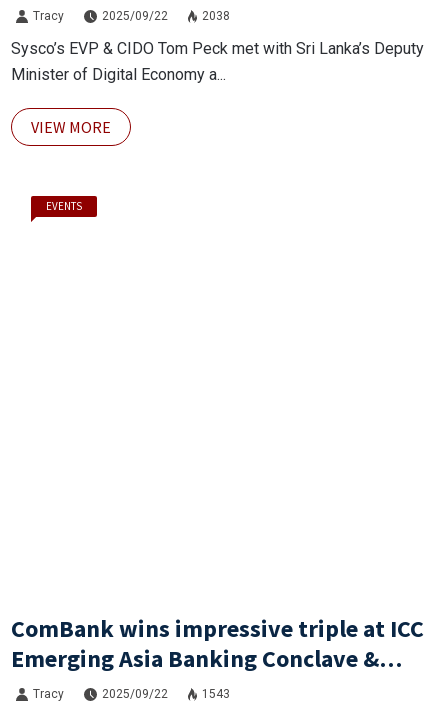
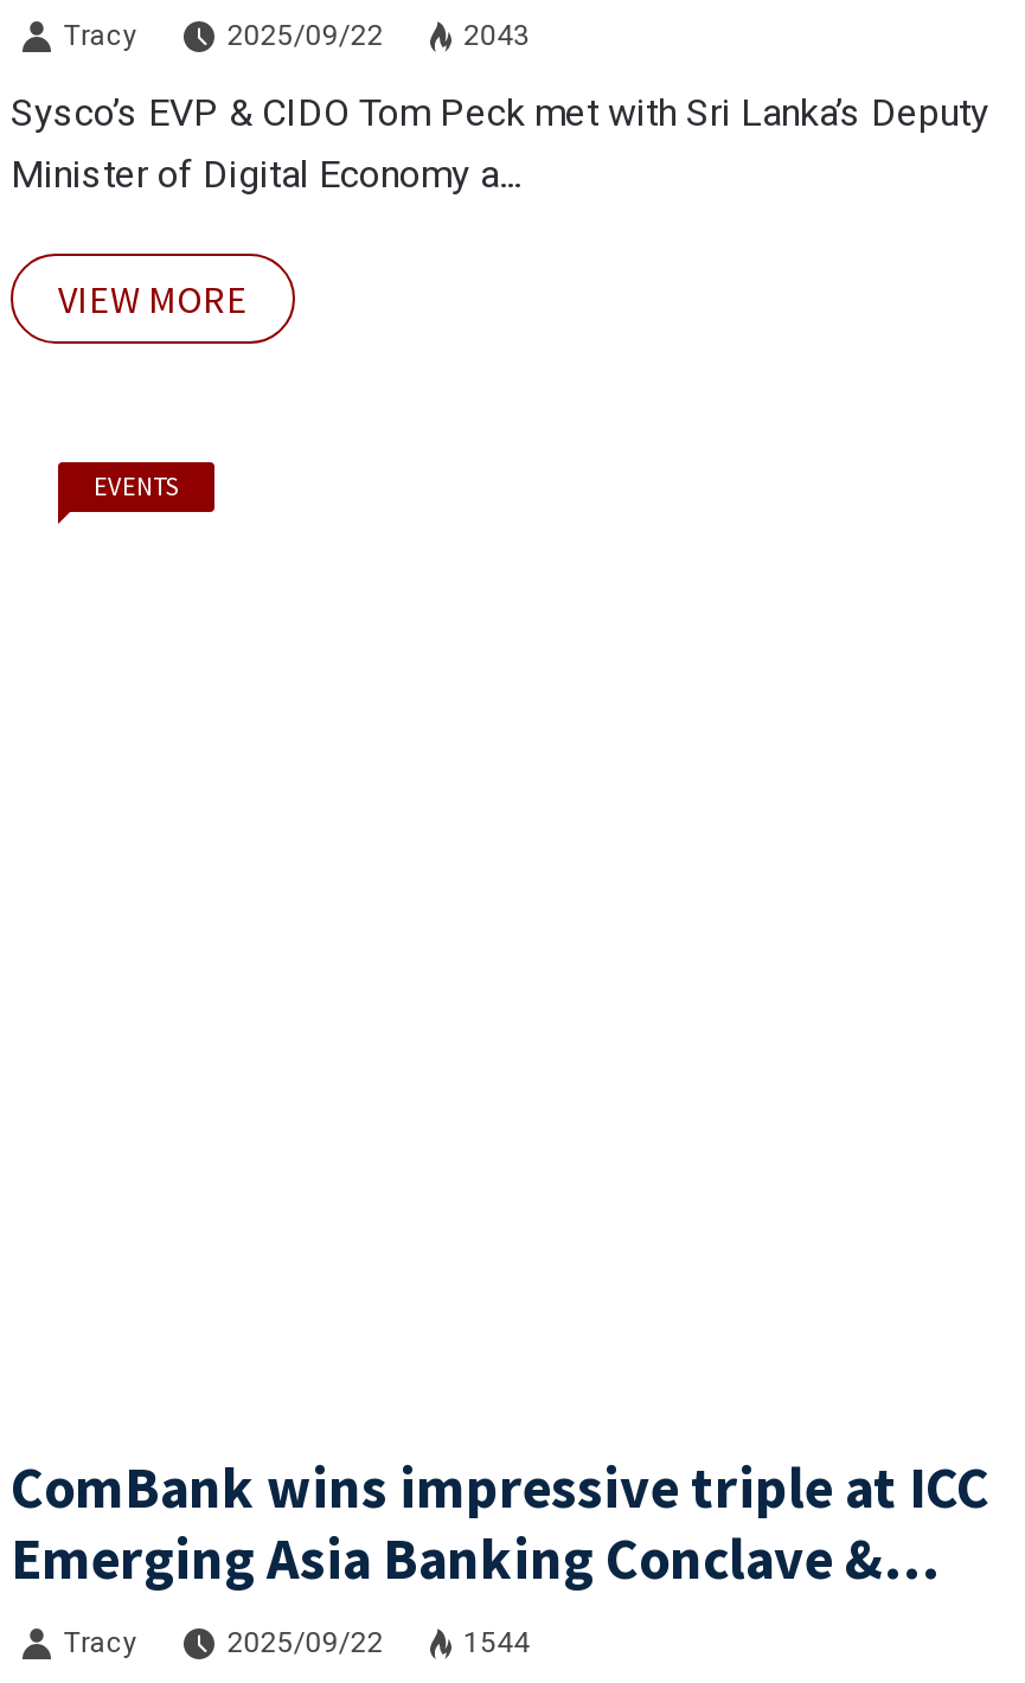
- 2038
+ 2043

- 1543
+ 1544
